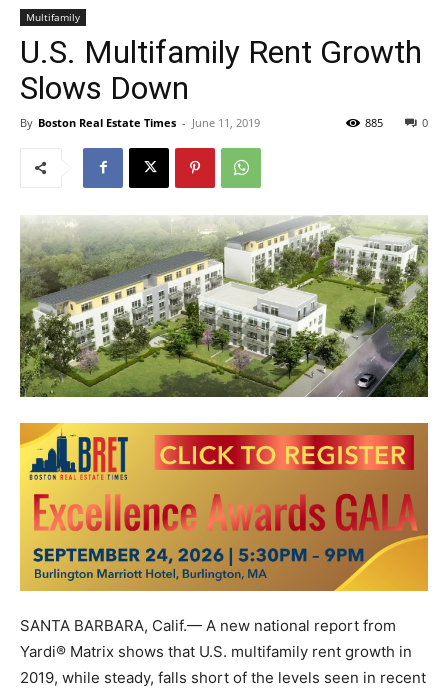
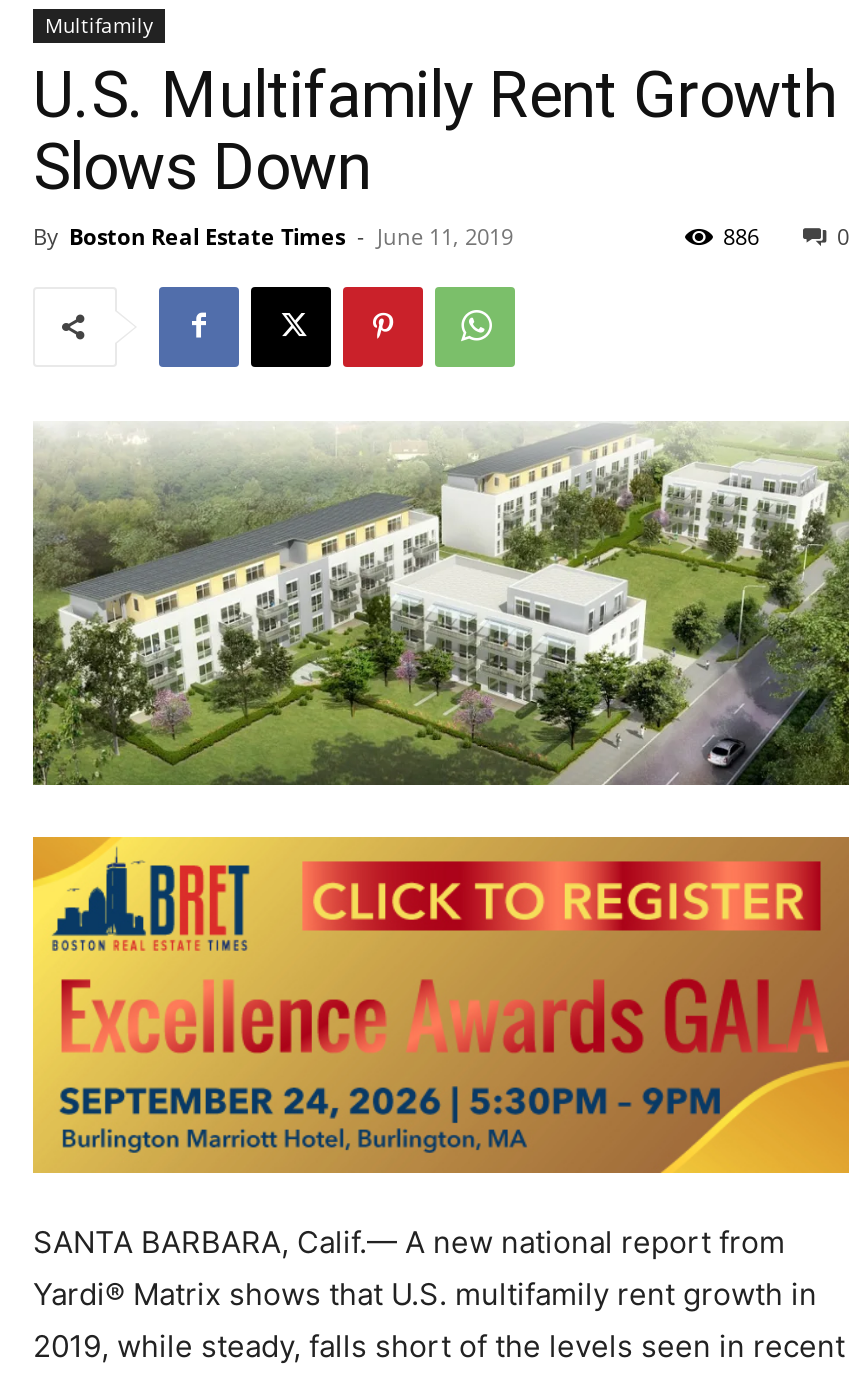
- 885
+ 886
